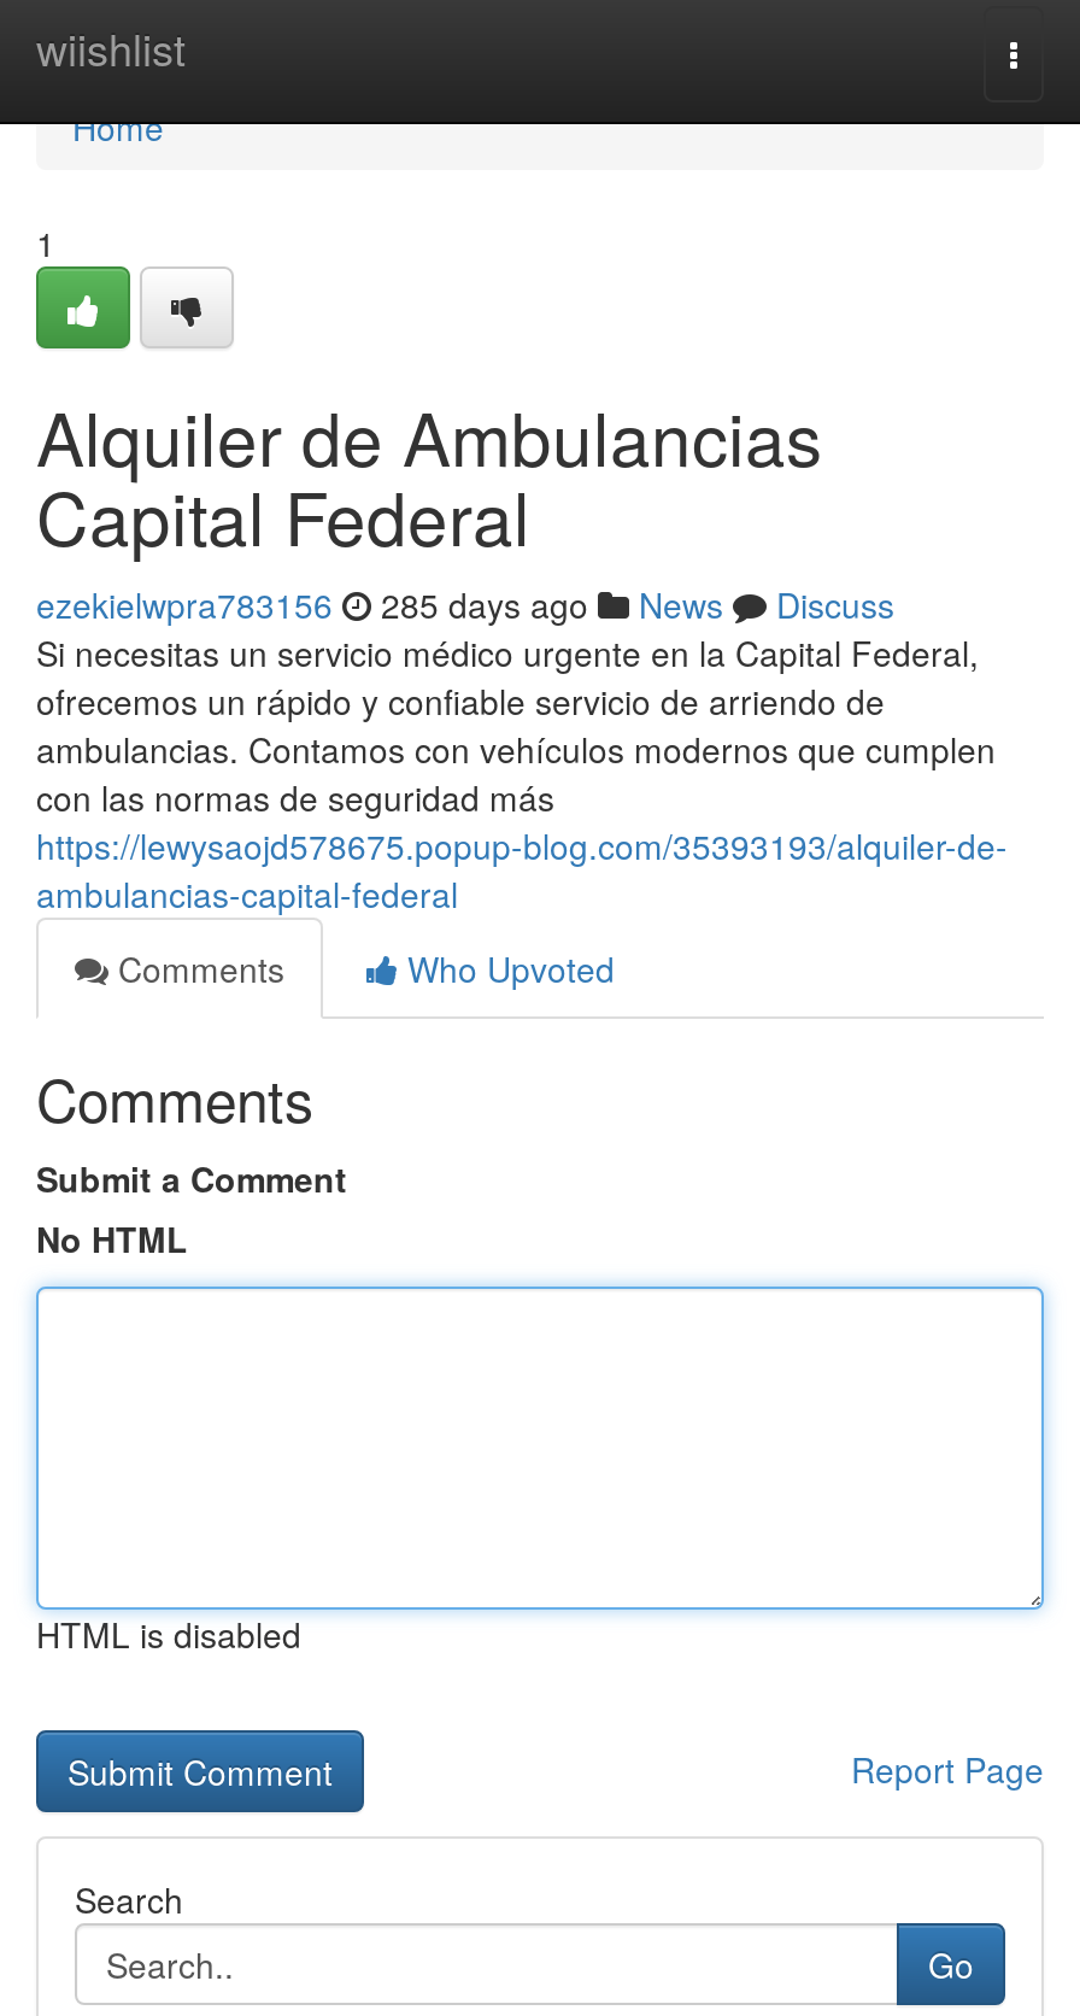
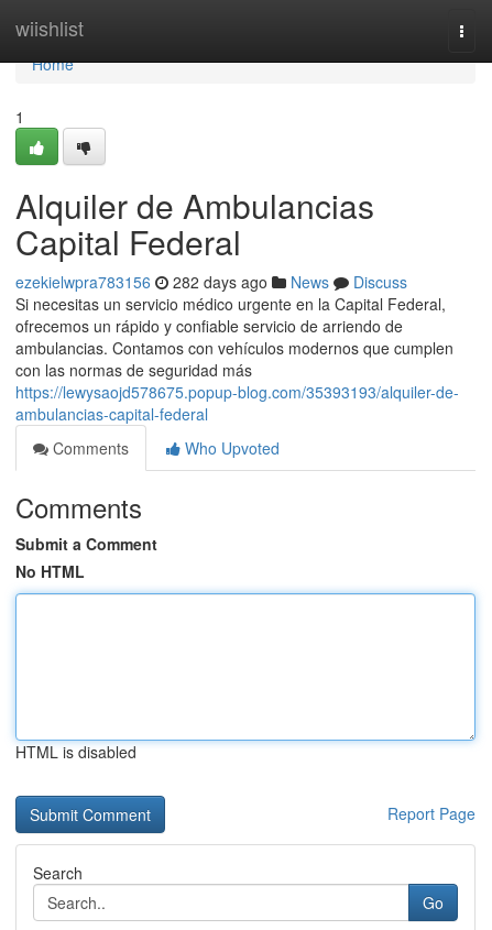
- ezekielwpra783156 285 days ago News Discuss
+ ezekielwpra783156 282 days ago News Discuss
